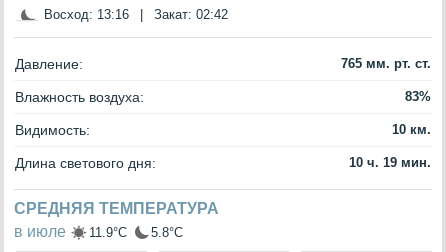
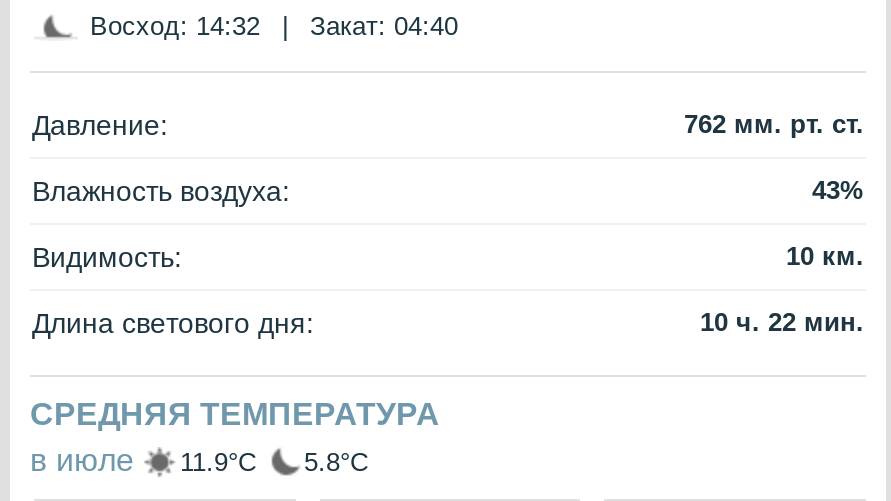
- Восход: 13:16
+ Восход: 14:32

- Закат: 02:42
+ Закат: 04:40

- 765 мм. рт. ст.
+ 762 мм. рт. ст.

- 83%
+ 43%

- 10 ч. 19 мин.
+ 10 ч. 22 мин.
